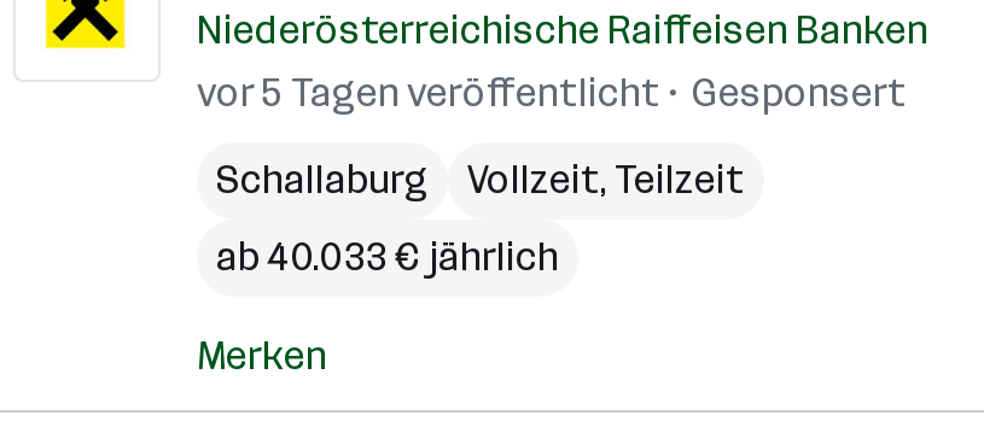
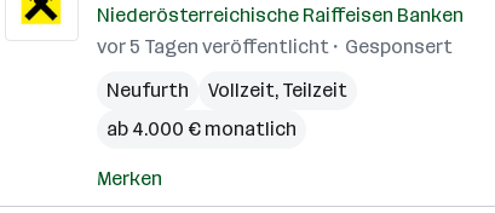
- Schallaburg
+ Neufurth

- ab 40.033 € jährlich
+ ab 4.000 € monatlich
